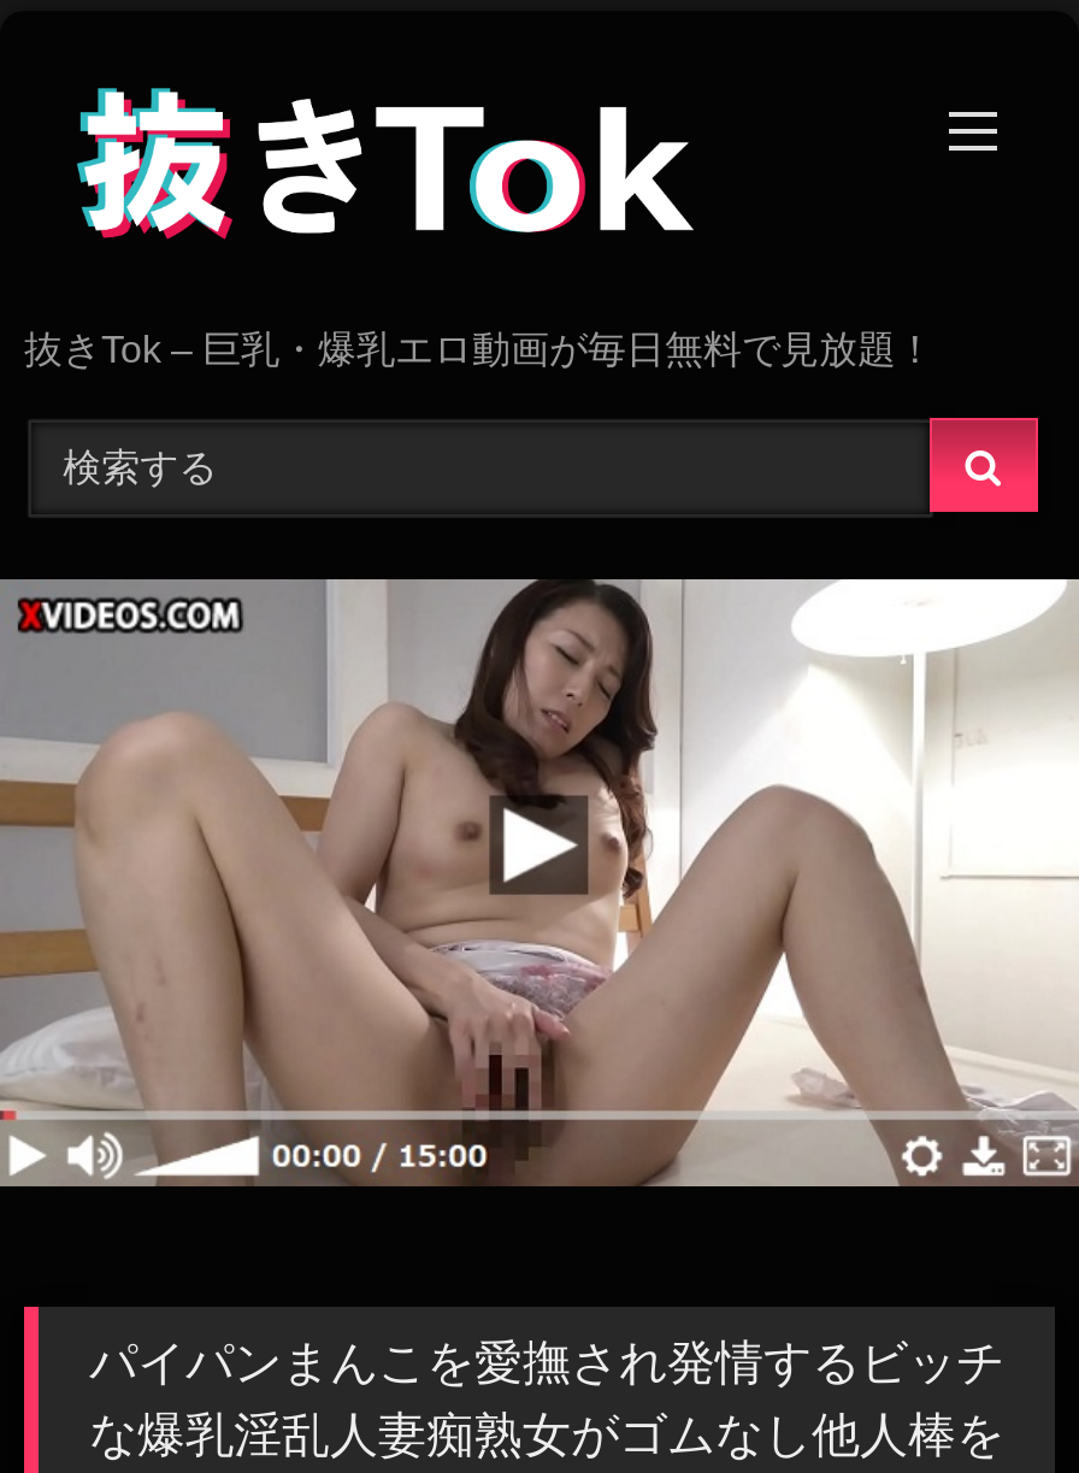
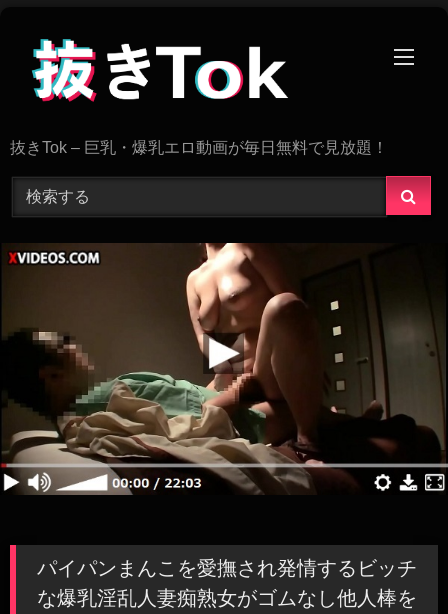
- [image]
+ [image]
